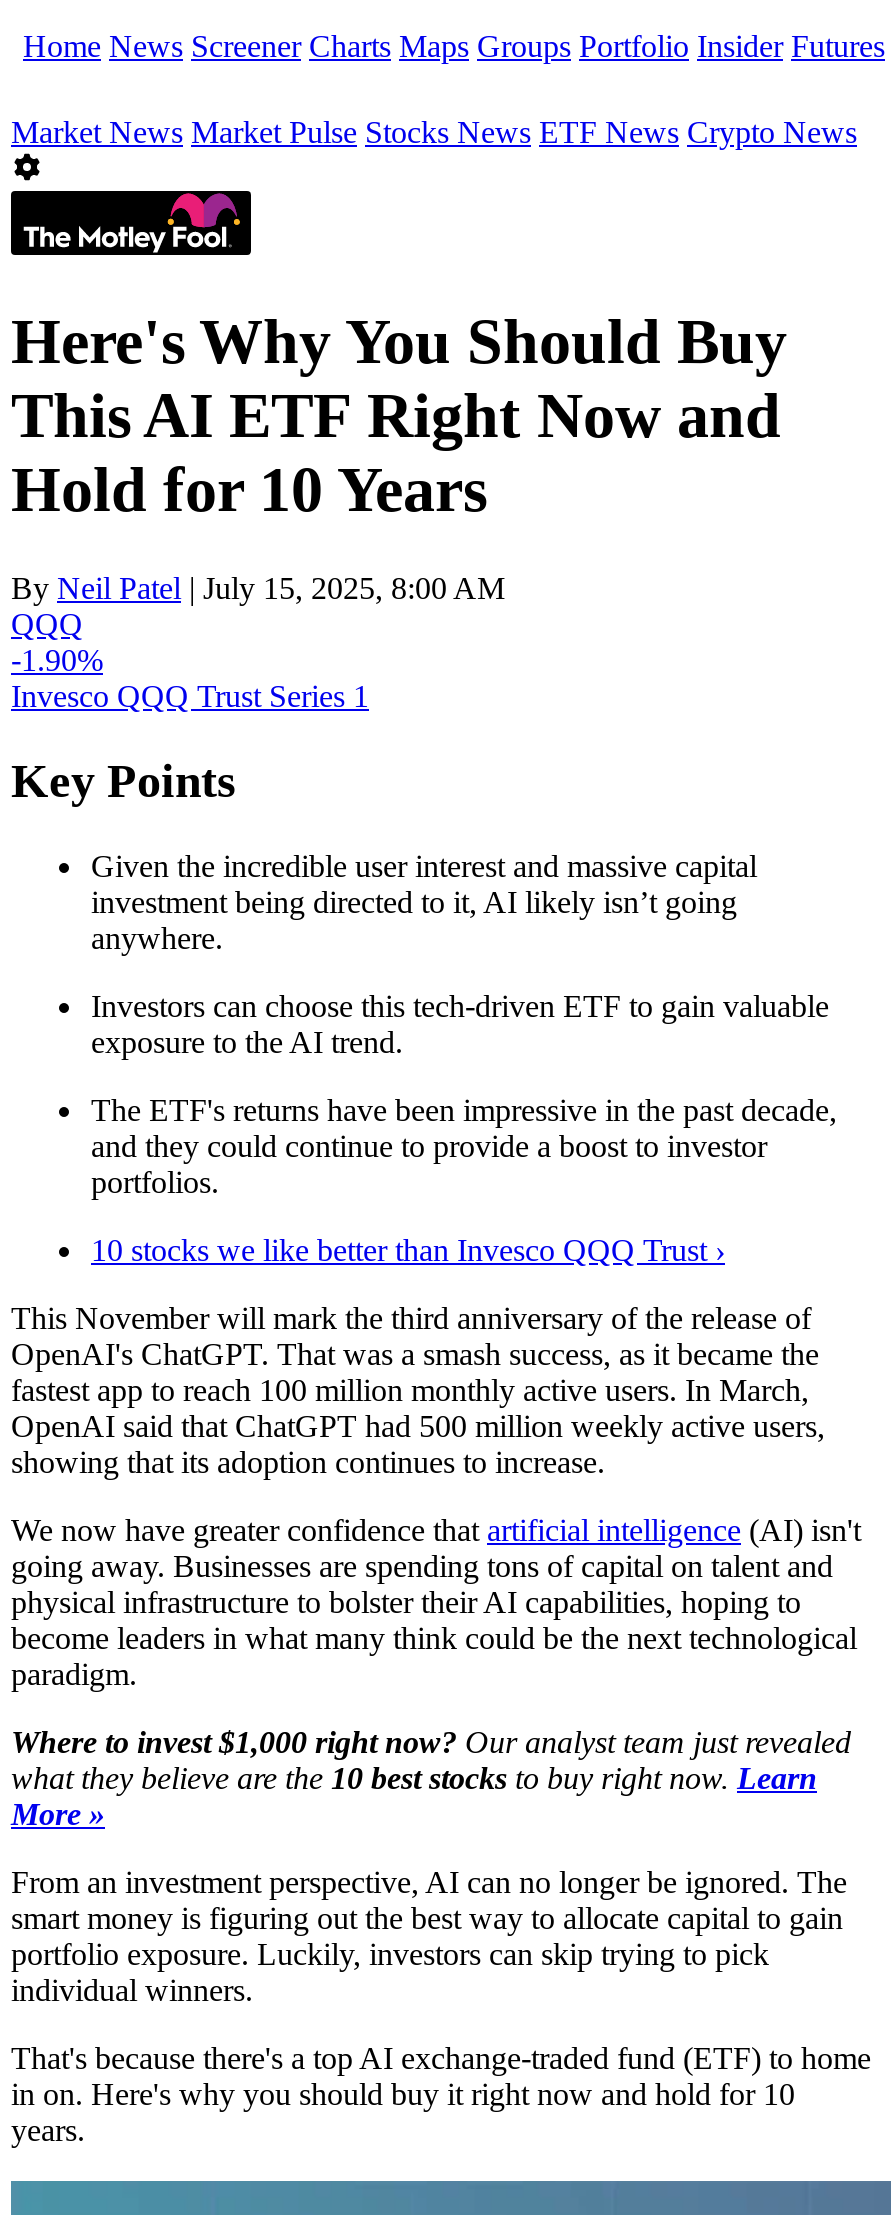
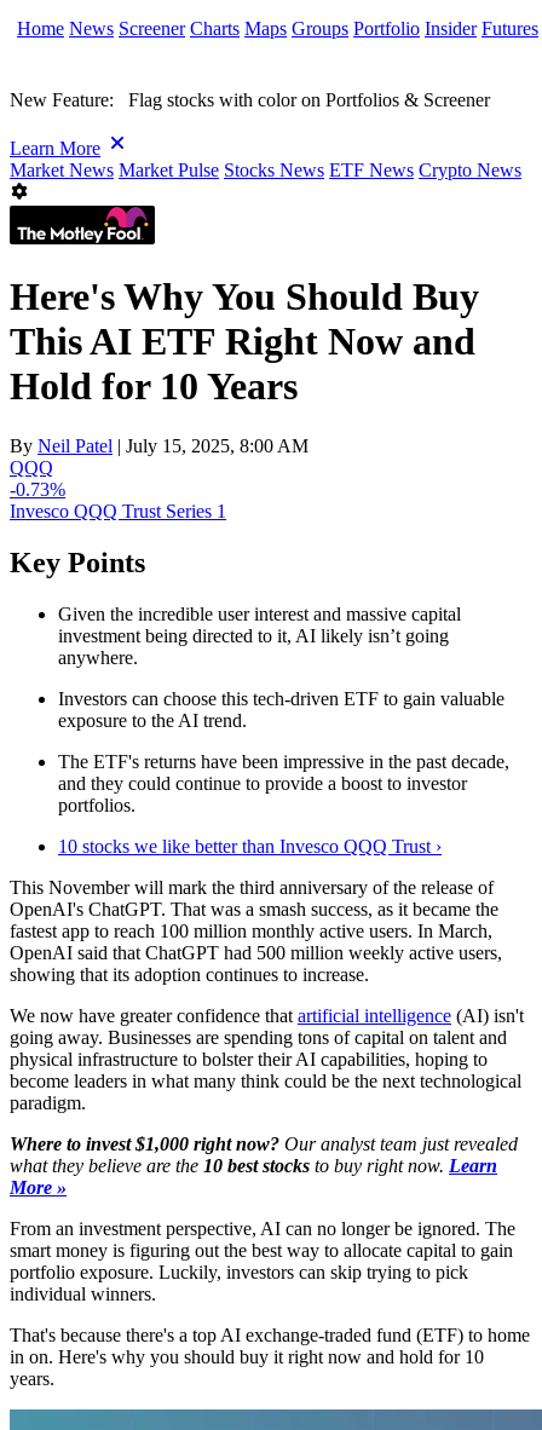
+ New Feature: Flag stocks with color on Portfolios & Screener
+ Learn More

- -1.90%
+ -0.73%
